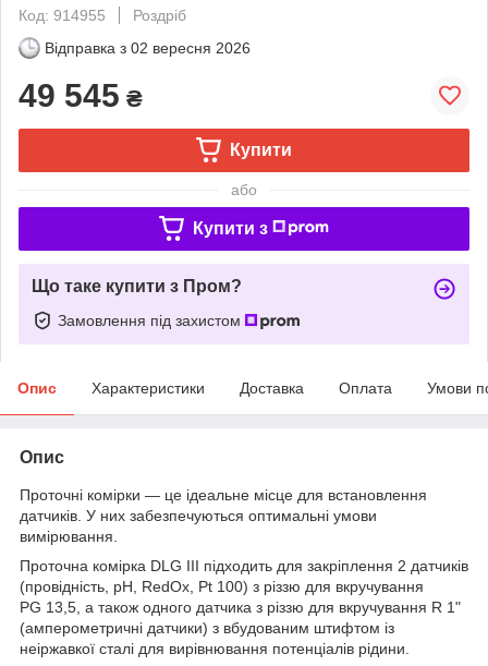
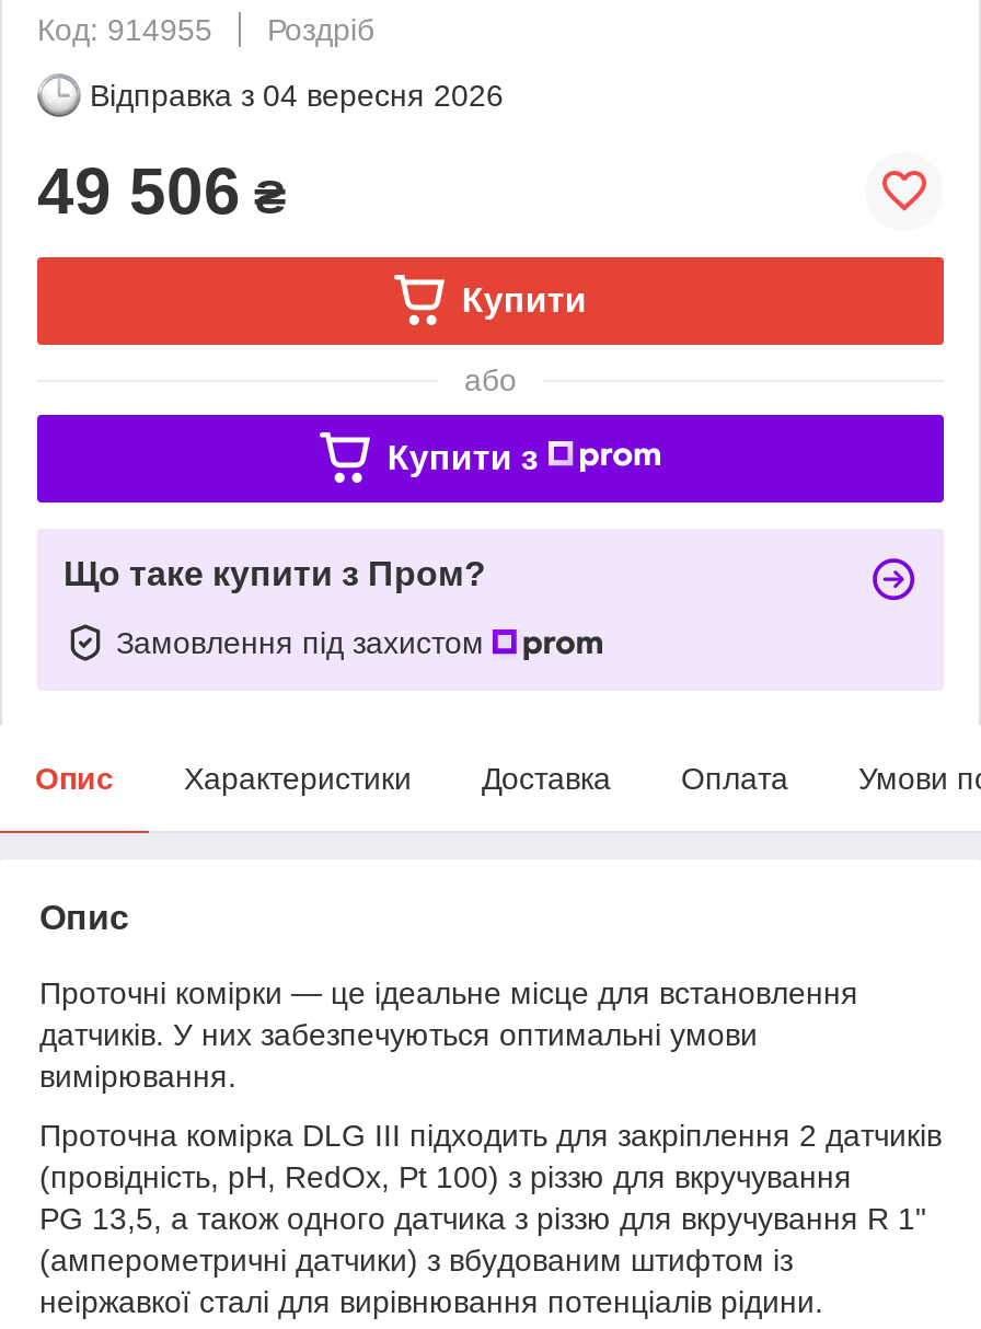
- Відправка з 02 вересня 2026
+ Відправка з 04 вересня 2026

- 49 545 ₴
+ 49 506 ₴
